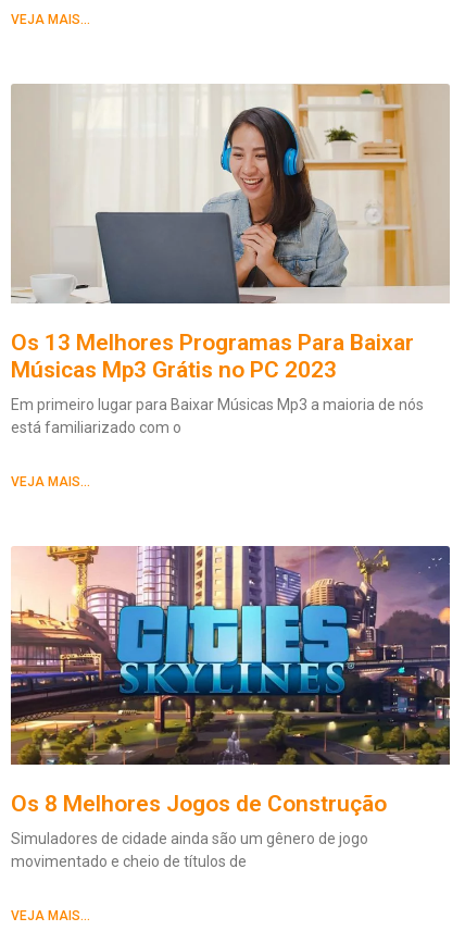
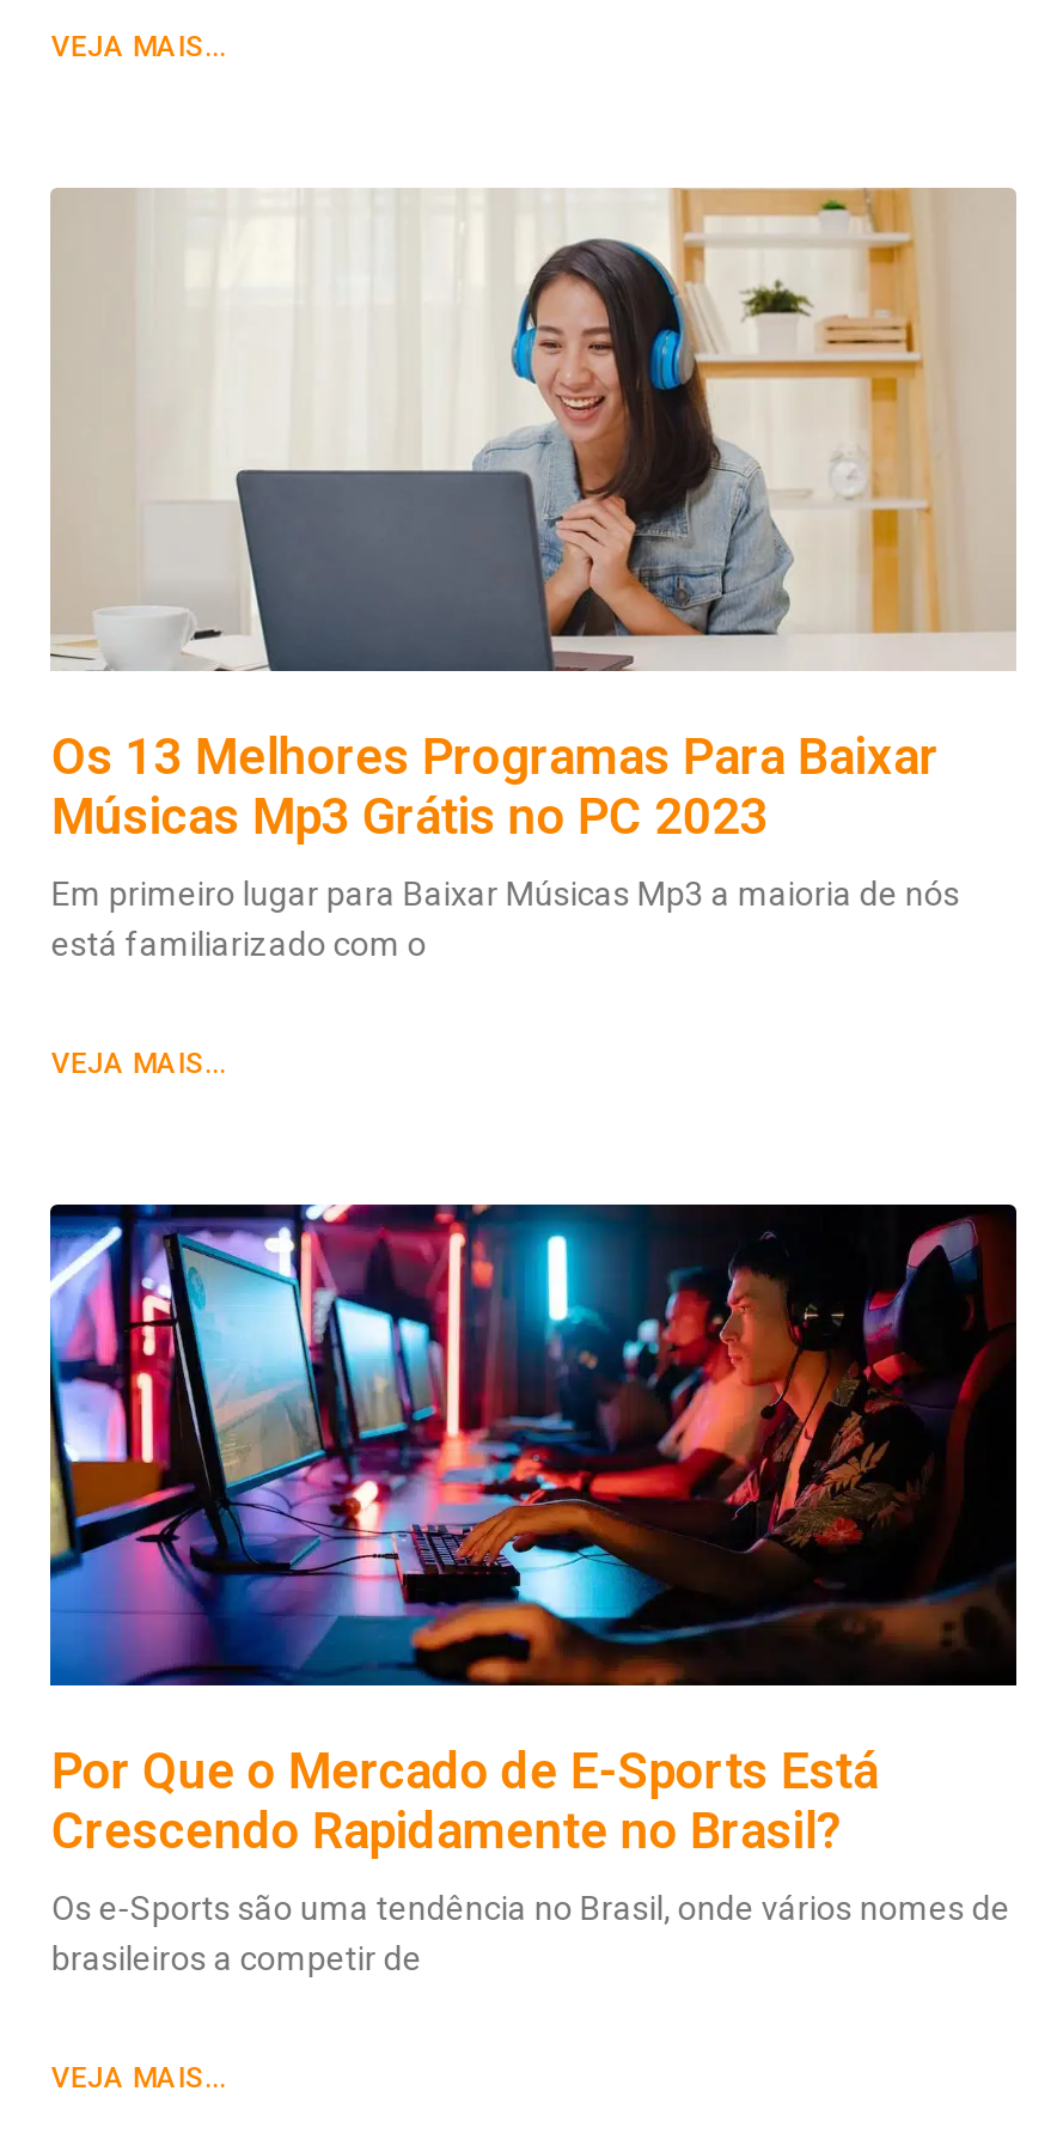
- [image]
- Os 8 Melhores Jogos de Construção
+ [image]
+ Por Que o Mercado de E-Sports Está
+ Crescendo Rapidamente no Brasil?

- Simuladores de cidade ainda são um gênero de jogo
- movimentado e cheio de títulos de
+ Os e-Sports são uma tendência no Brasil, onde vários nomes de
+ brasileiros a competir de
